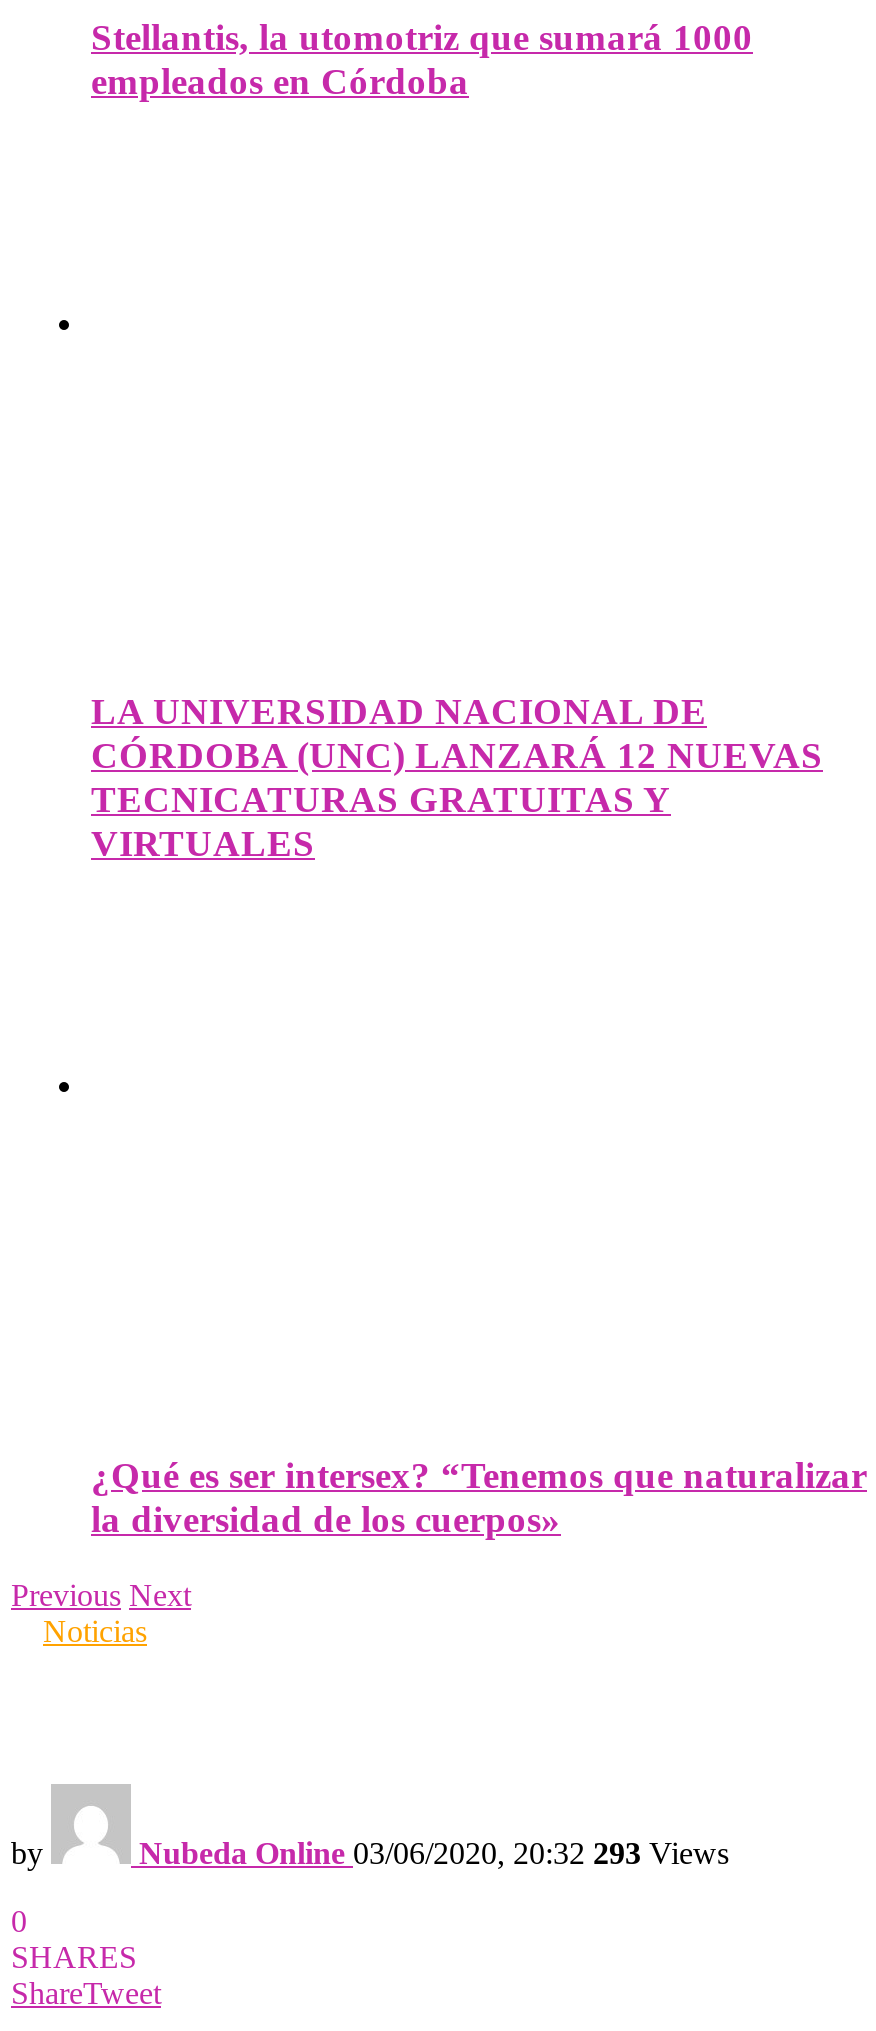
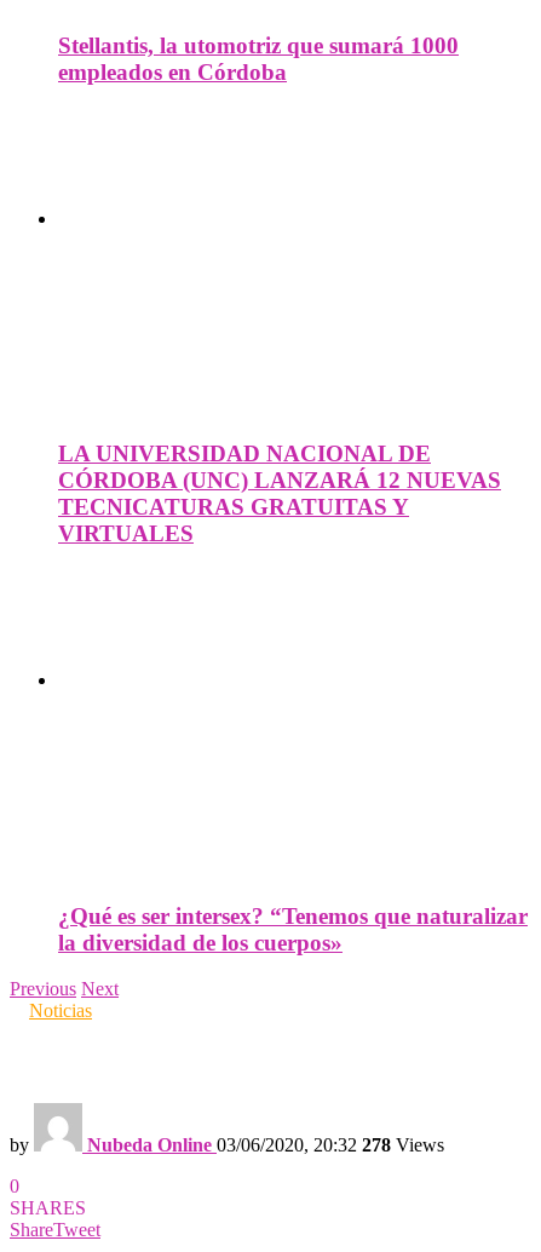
- Nubeda Online 03/06/2020, 20:32 293 Views
+ Nubeda Online 03/06/2020, 20:32 278 Views
